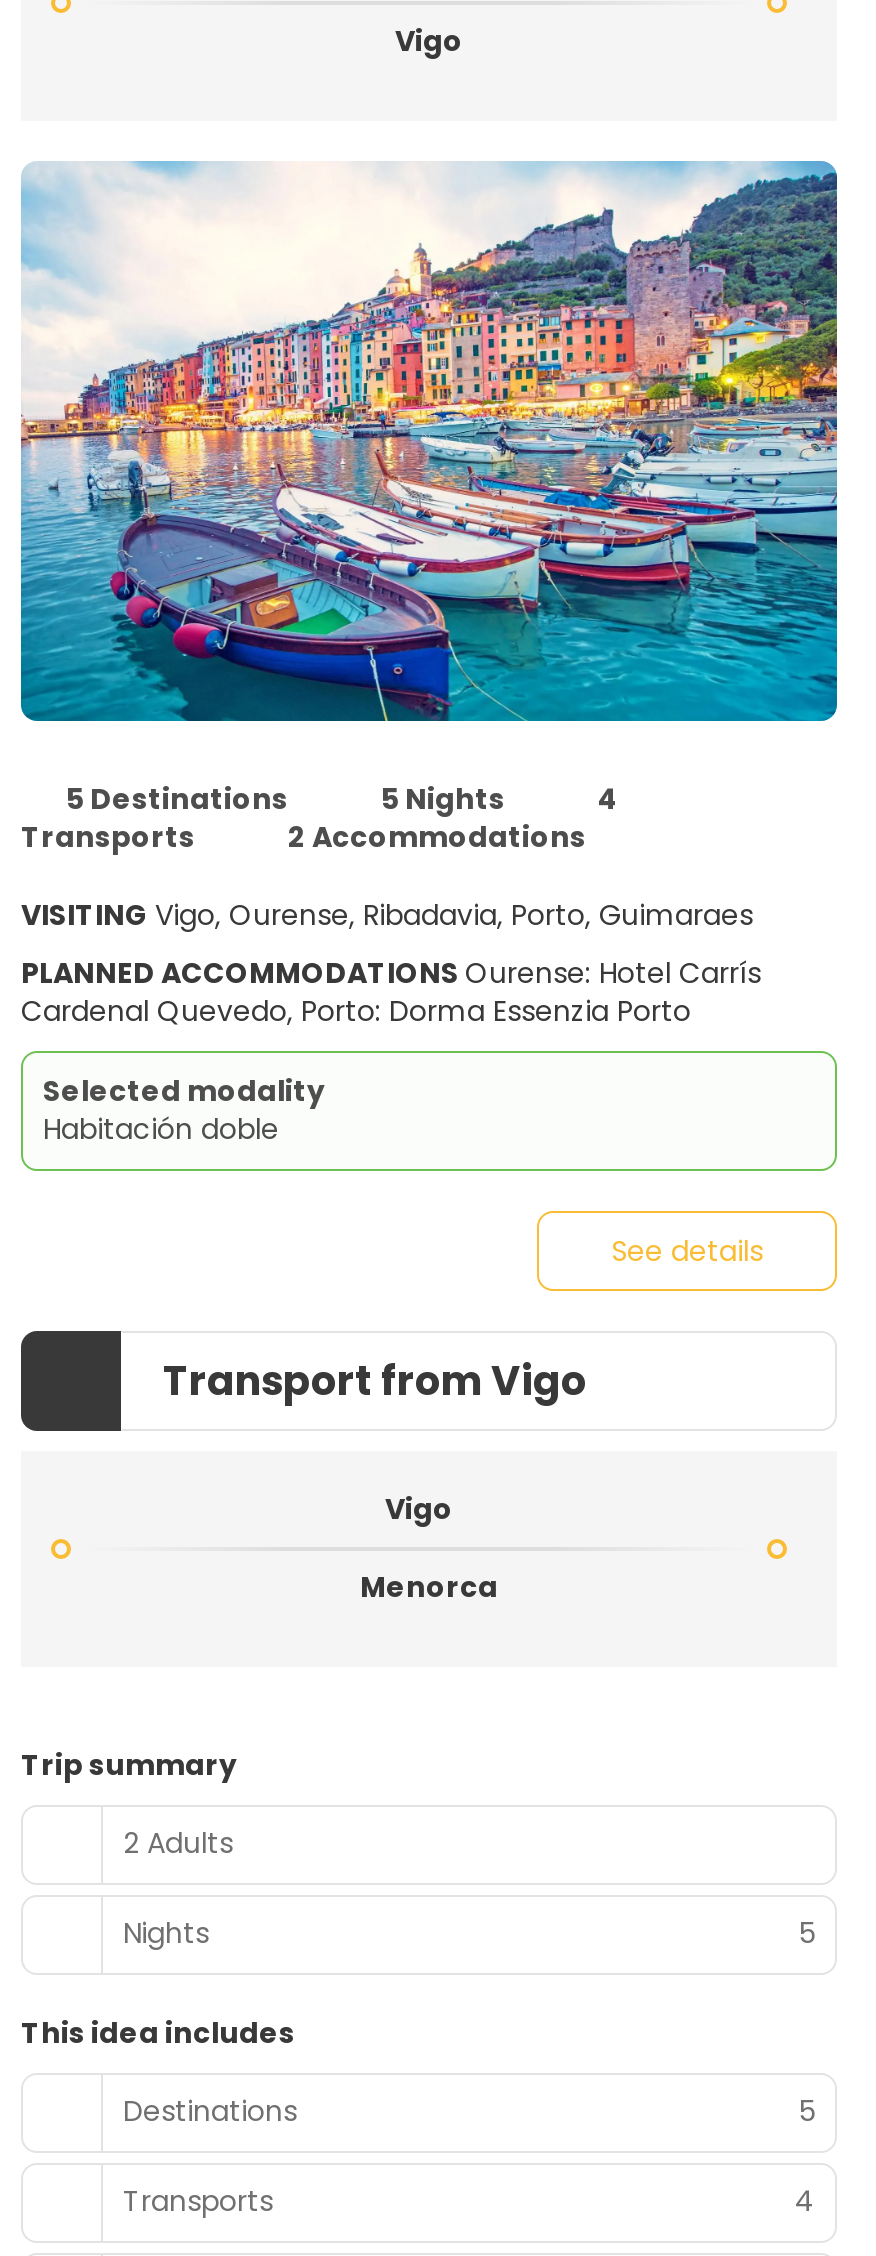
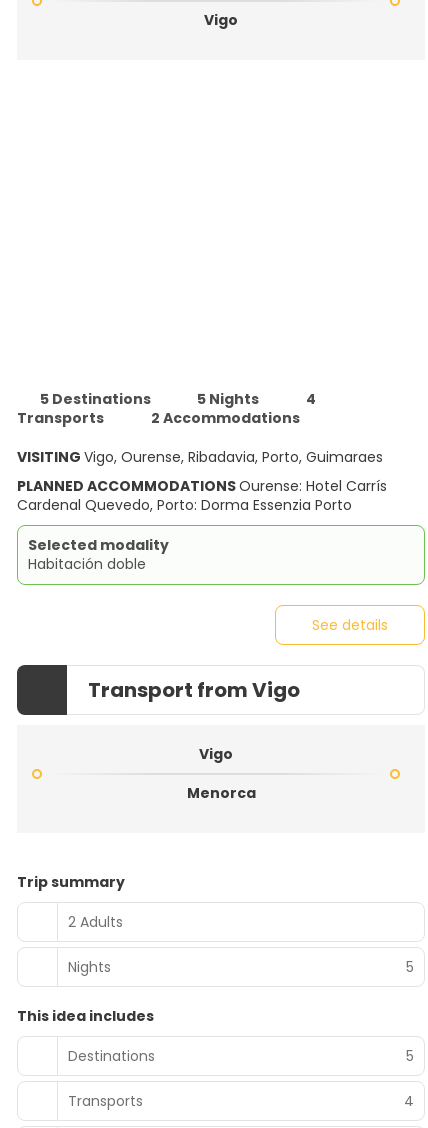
- [image]
